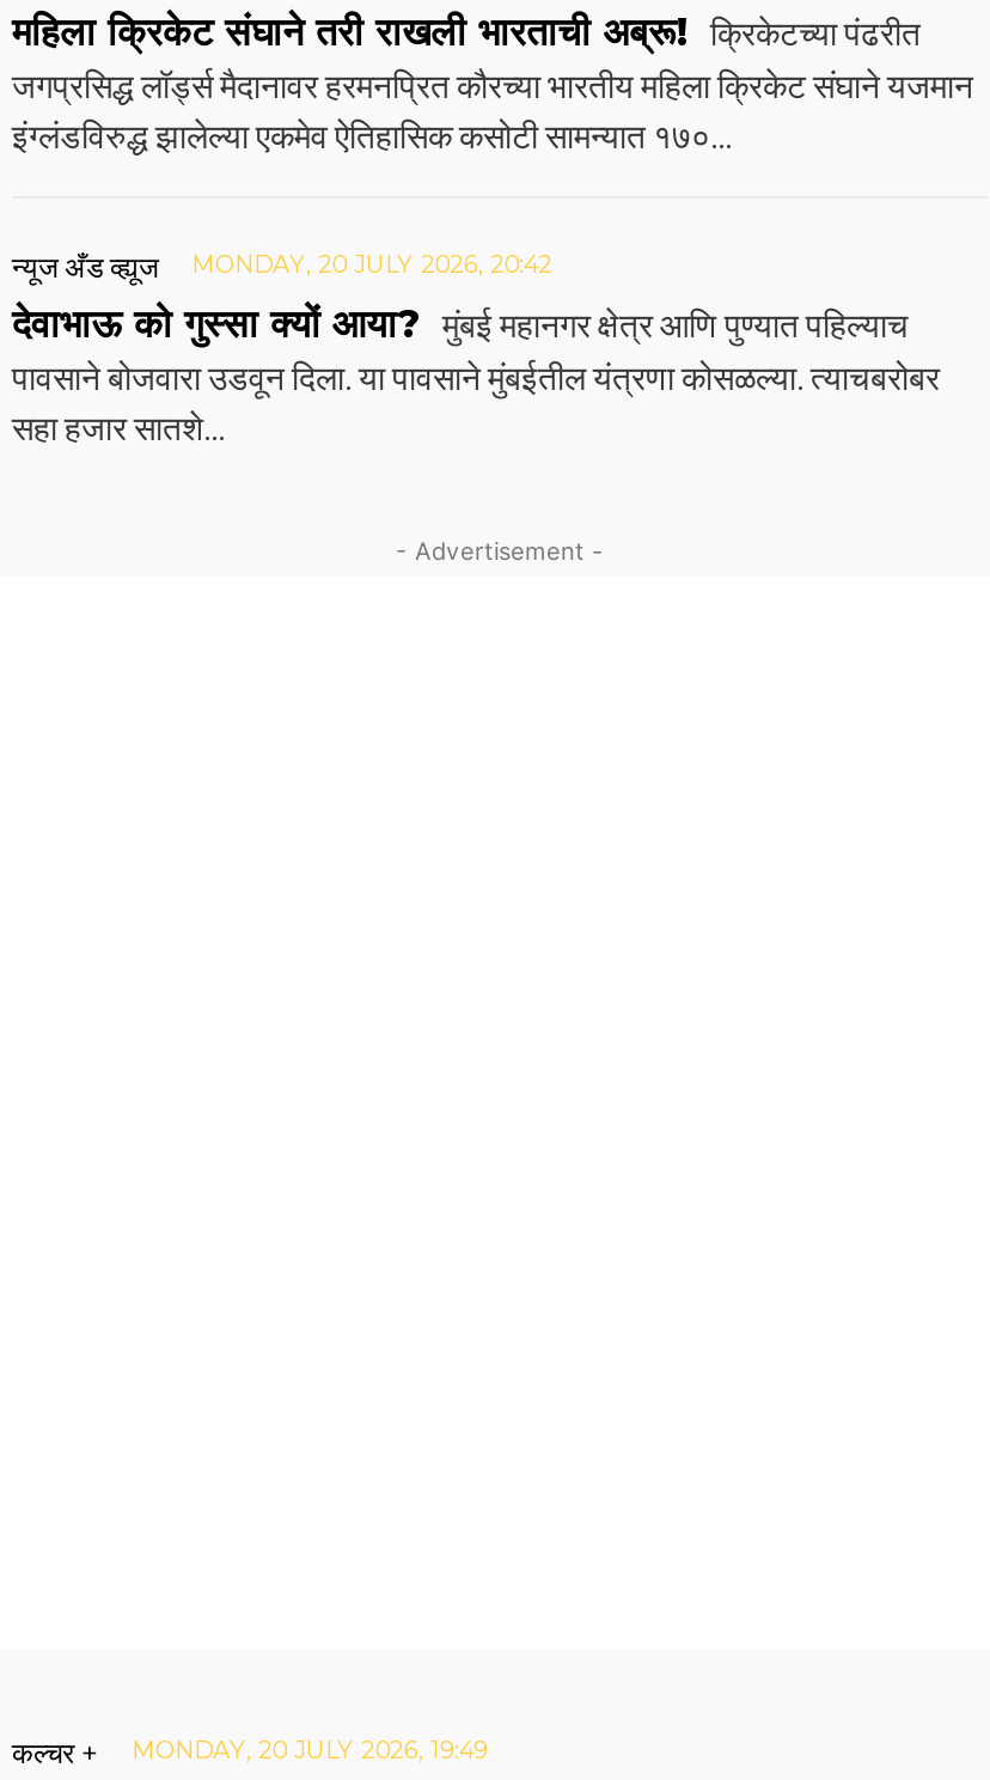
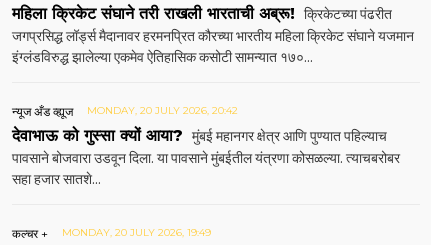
- - Advertisement -
